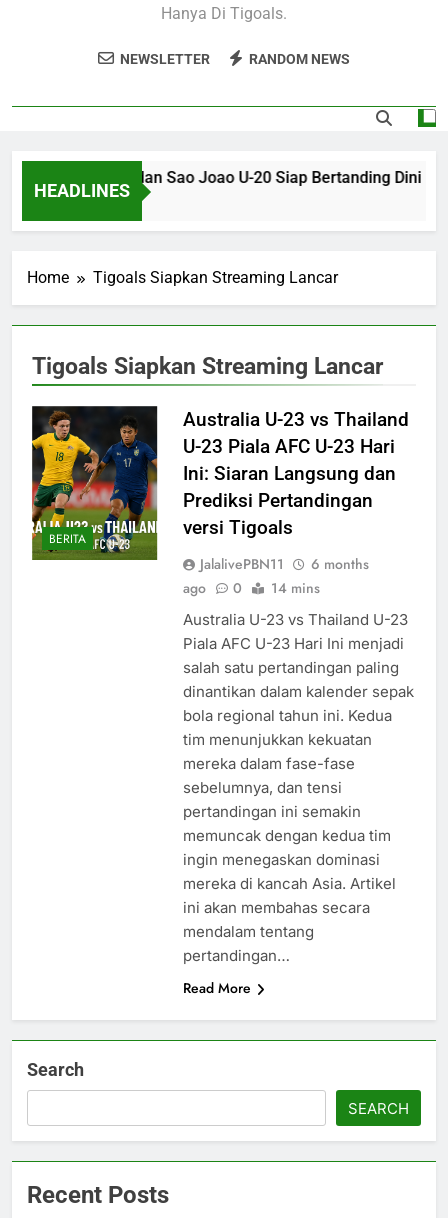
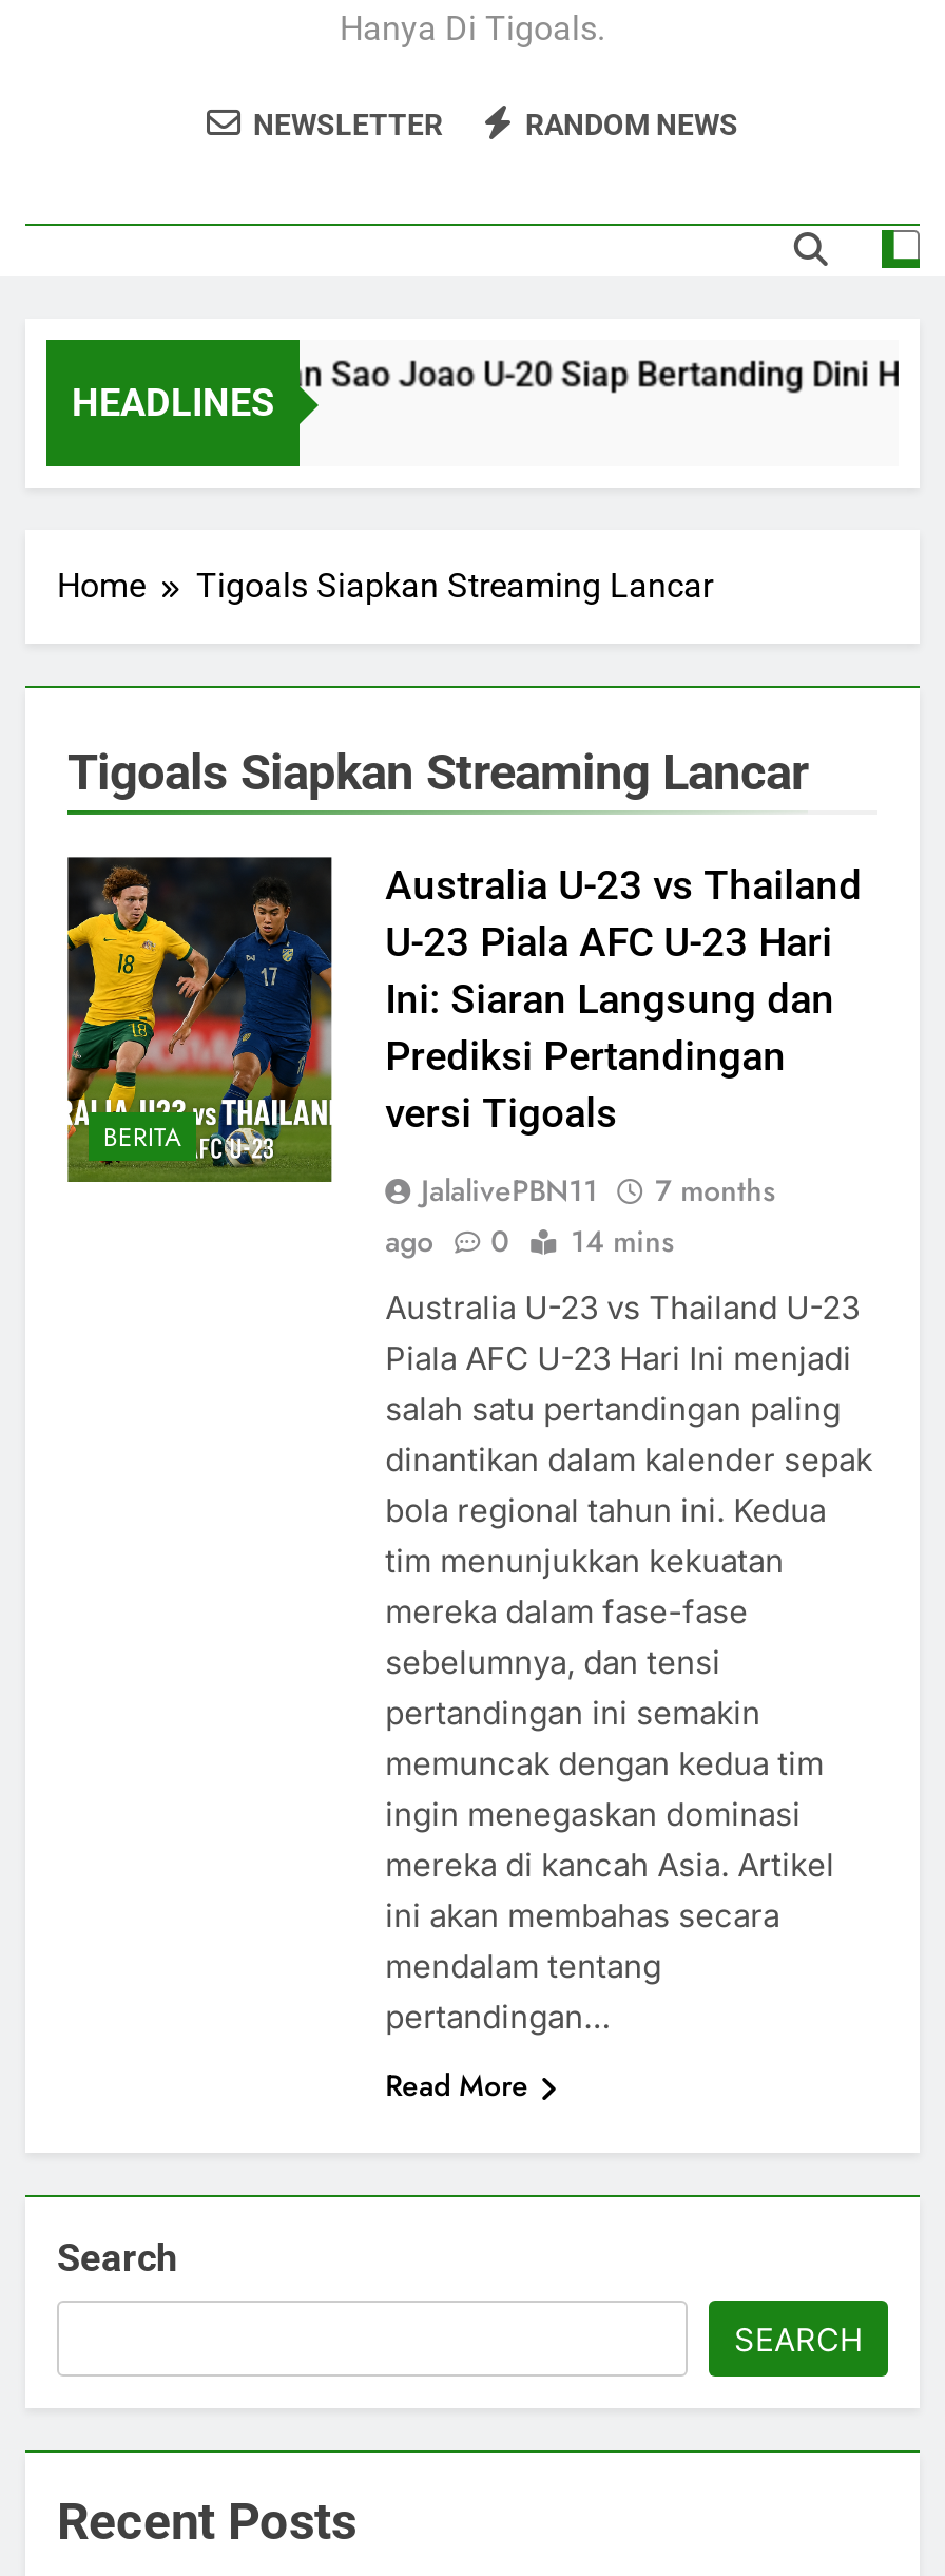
- JalalivePBN11 6 months
+ JalalivePBN11 7 months
